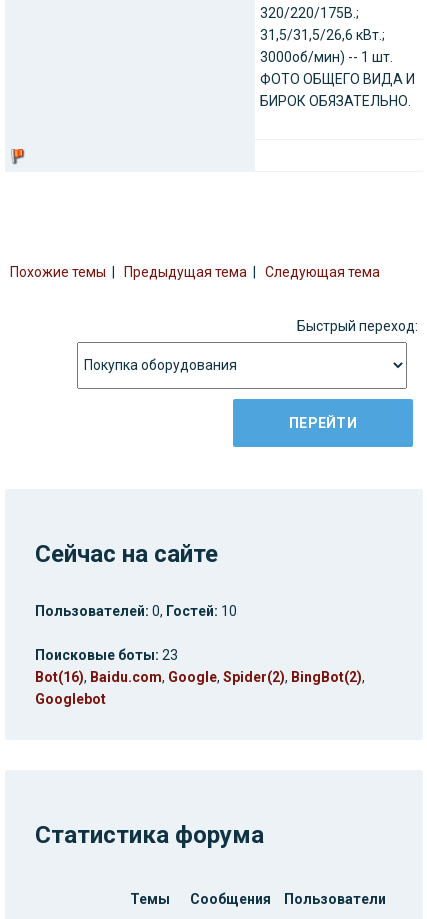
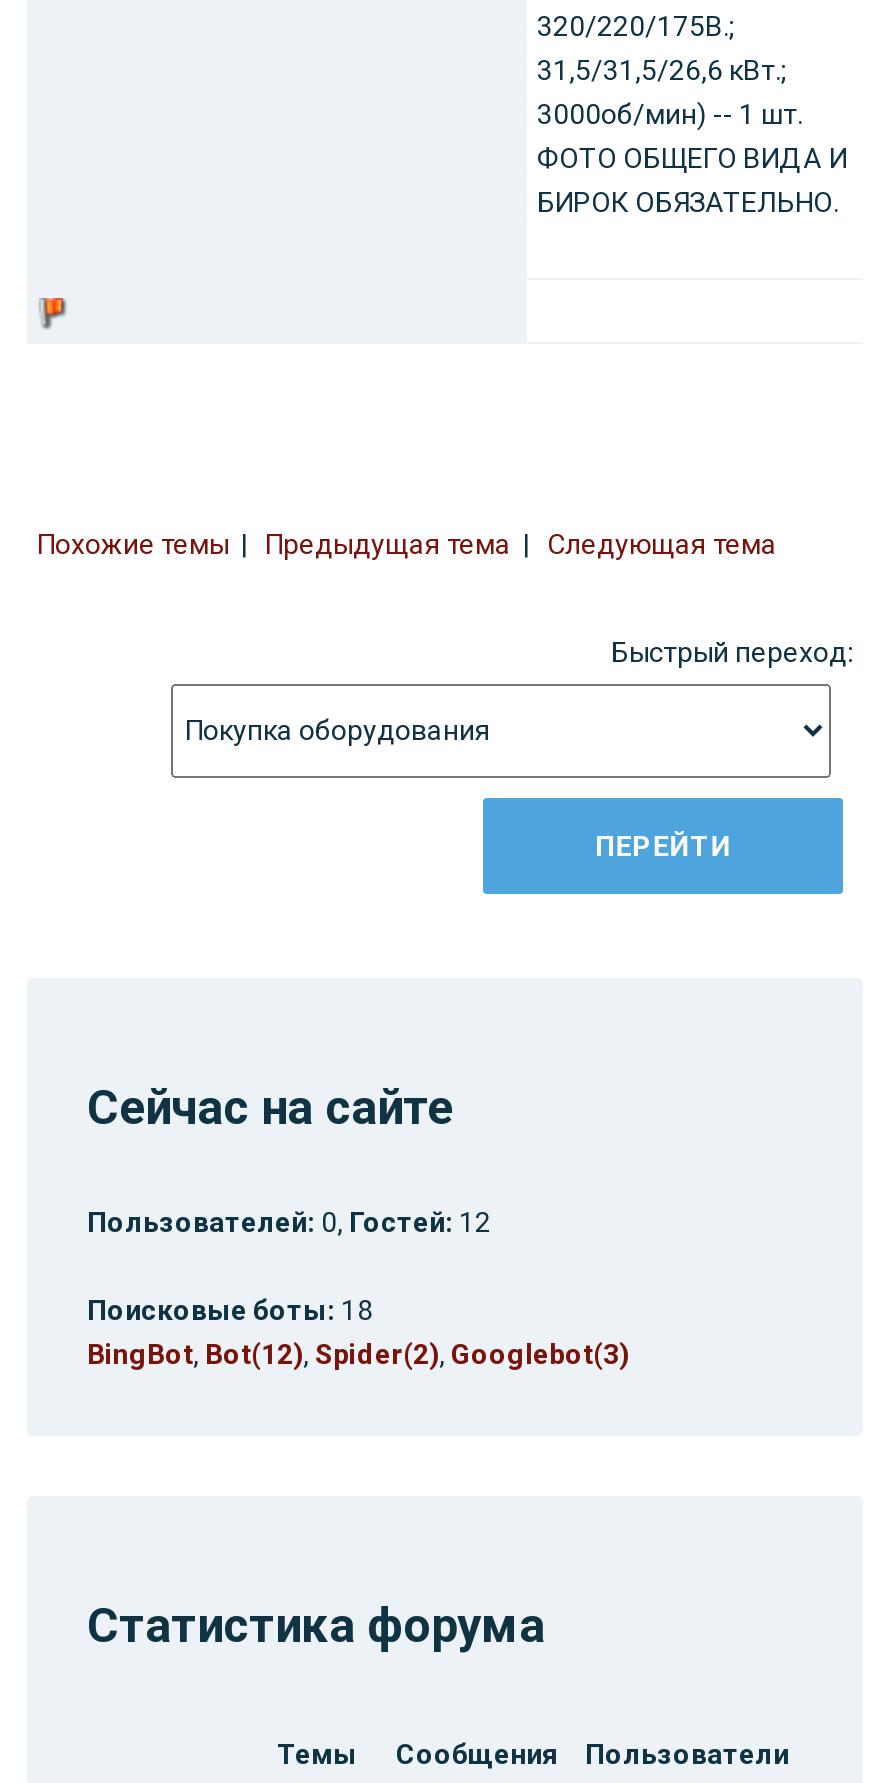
- Пользователей: 0, Гостей: 10
+ Пользователей: 0, Гостей: 12

- Поисковые боты: 23
- Bot(16), Baidu.com, Google, Spider(2), BingBot(2),
- Googlebot
+ Поисковые боты: 18
+ BingBot, Bot(12), Spider(2), Googlebot(3)
